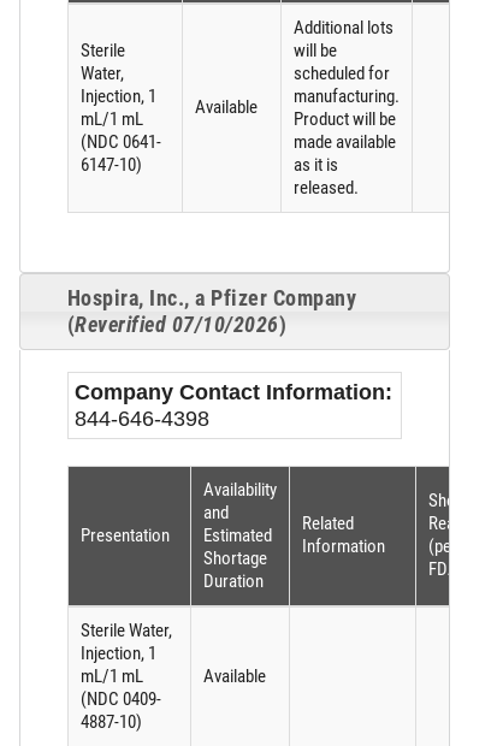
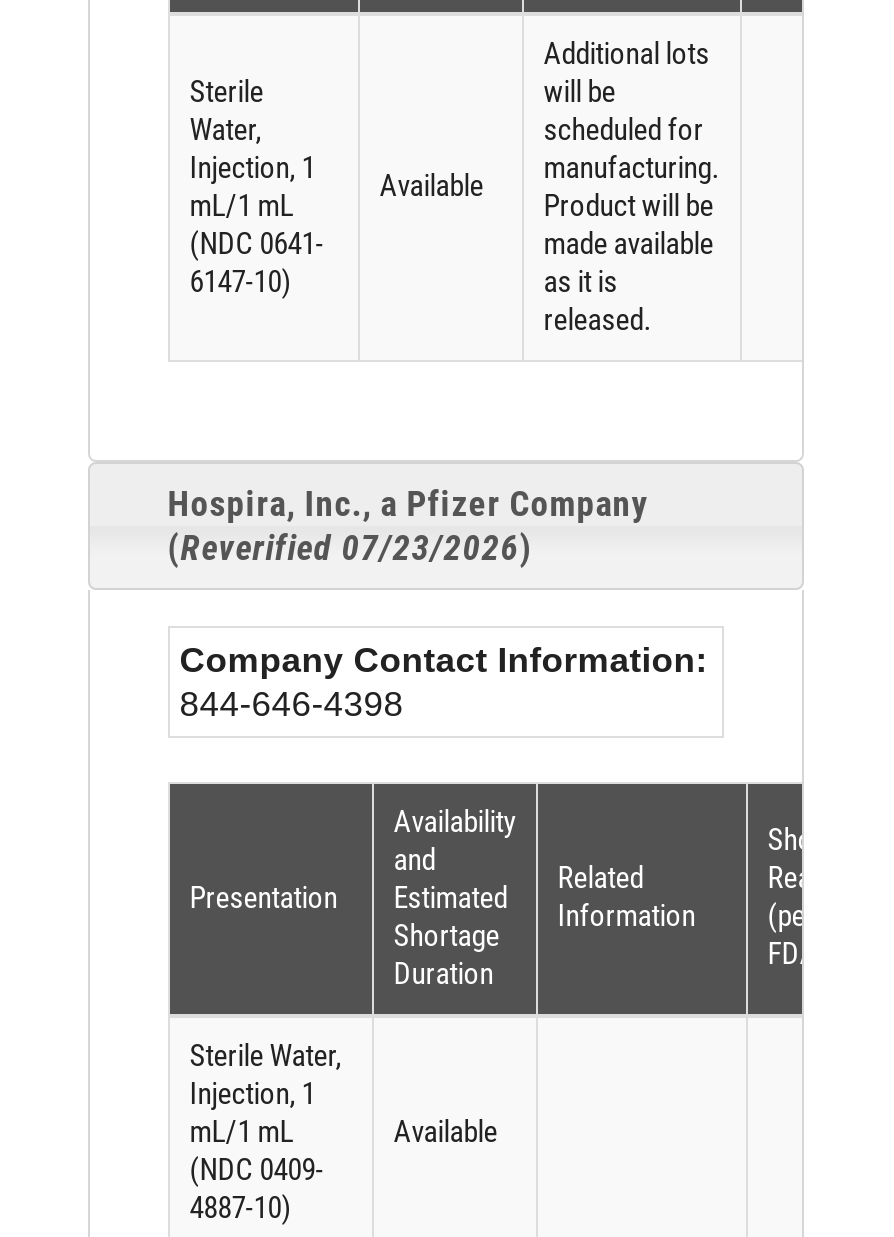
- (Reverified 07/10/2026)
+ (Reverified 07/23/2026)
